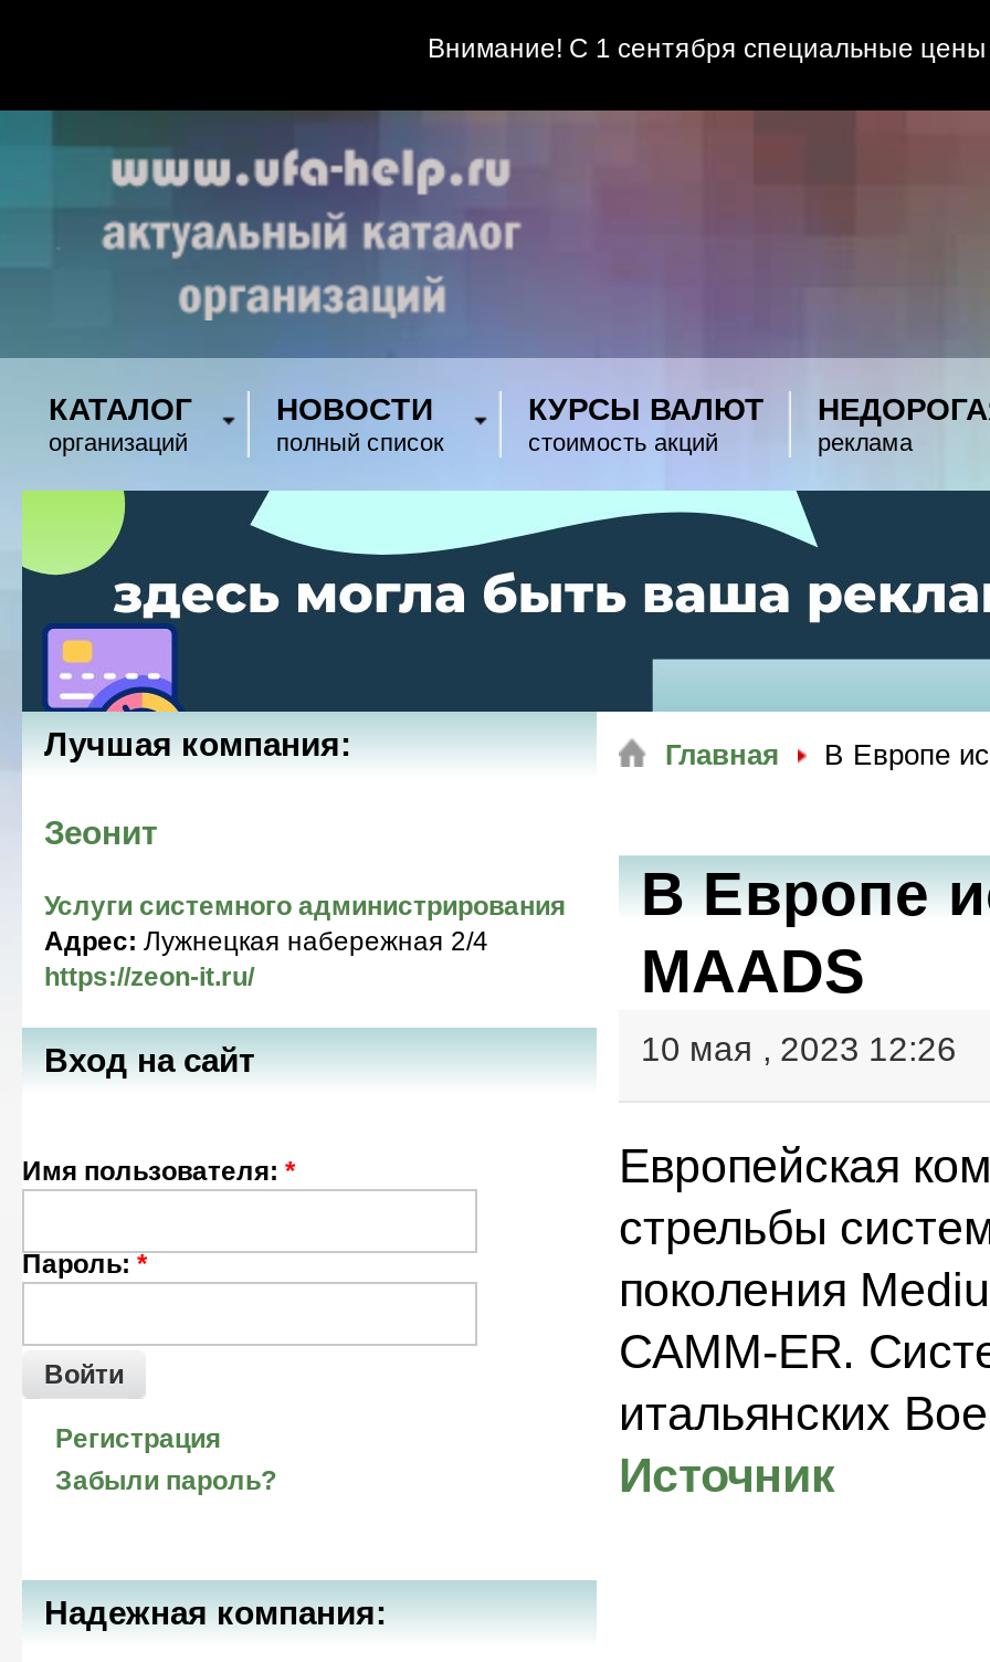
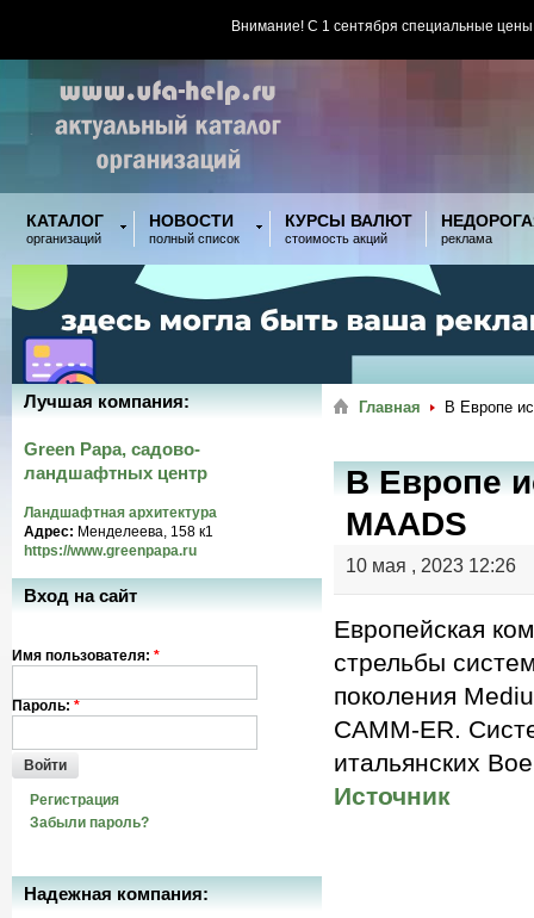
- Зеонит
+ Green Papa, садово-
+ ландшафтных центр

- Услуги системного администрирования
- Адрес: Лужнецкая набережная 2/4
- https://zeon-it.ru/
+ Ландшафтная архитектура
+ Адрес: Менделеева, 158 к1
+ https://www.greenpapa.ru
